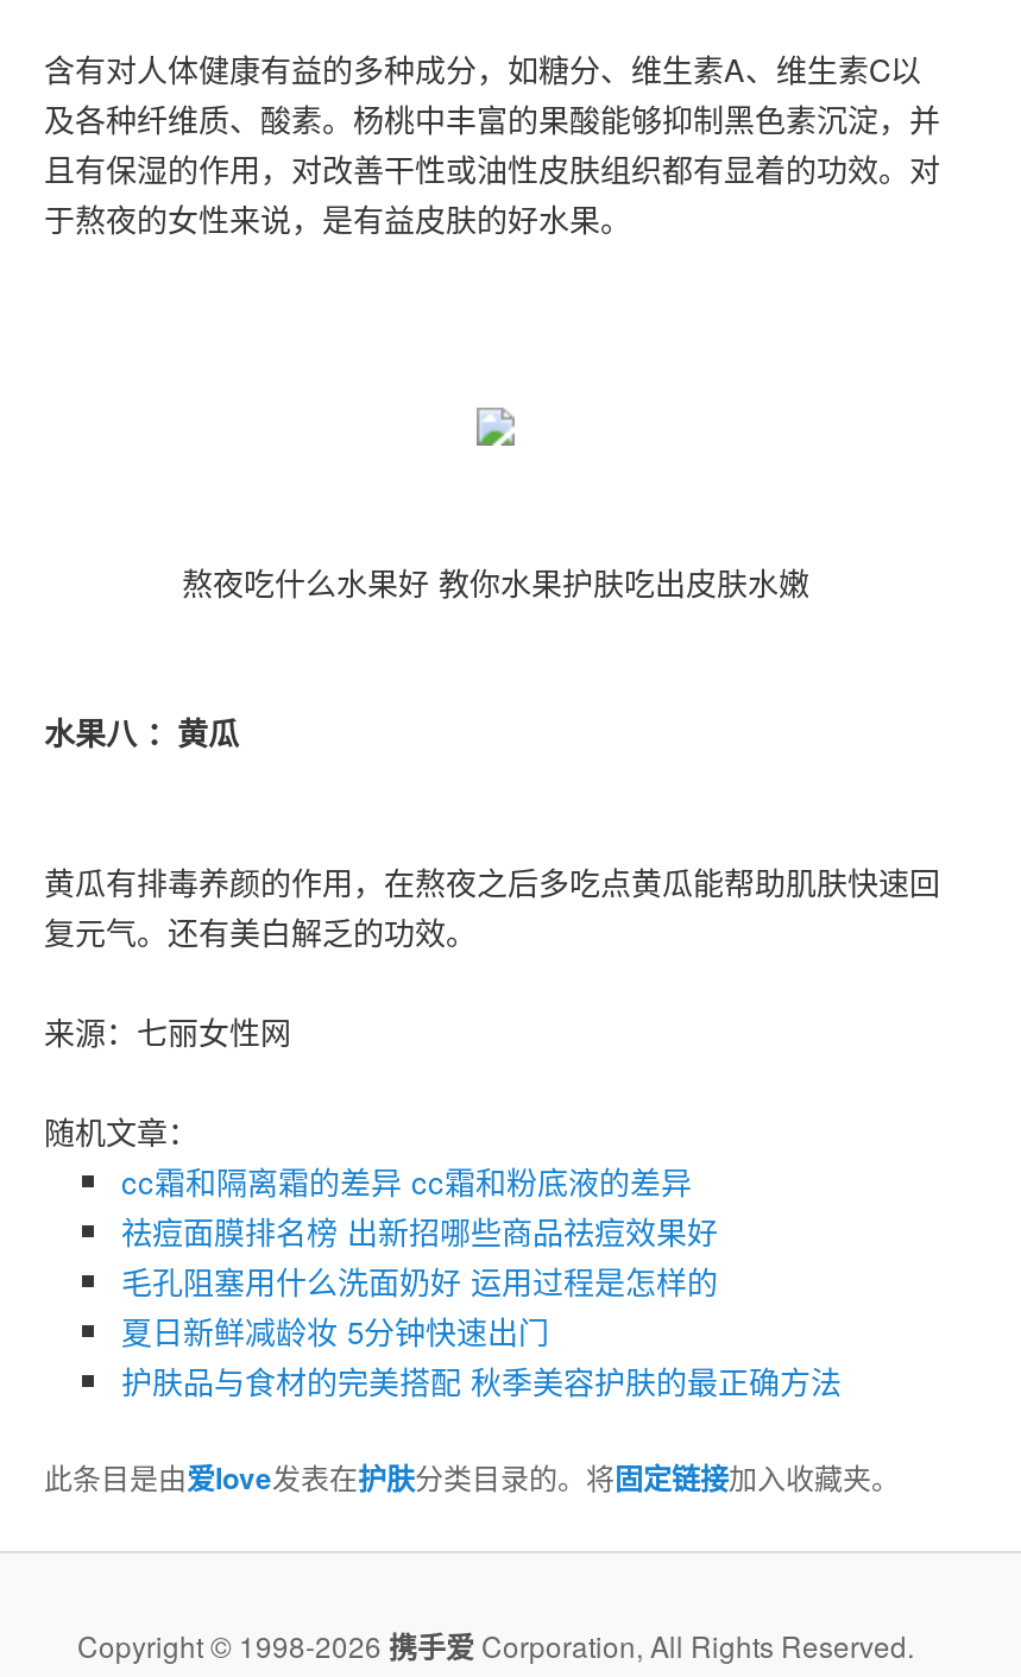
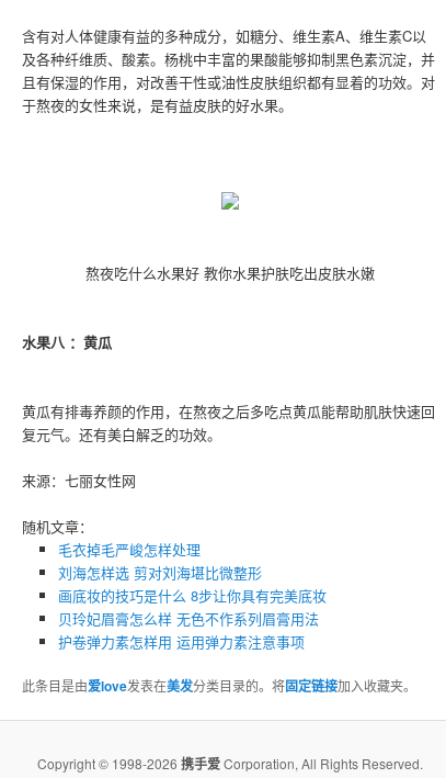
- cc霜和隔离霜的差异 cc霜和粉底液的差异
- 祛痘面膜排名榜 出新招哪些商品祛痘效果好
- 毛孔阻塞用什么洗面奶好 运用过程是怎样的
- 夏日新鲜减龄妆 5分钟快速出门
- 护肤品与食材的完美搭配 秋季美容护肤的最正确方法
+ 毛衣掉毛严峻怎样处理
+ 刘海怎样选 剪对刘海堪比微整形
+ 画底妆的技巧是什么 8步让你具有完美底妆
+ 贝玲妃眉膏怎么样 无色不作系列眉膏用法
+ 护卷弹力素怎样用 运用弹力素注意事项

- 此条目是由爱love发表在护肤分类目录的。将固定链接加入收藏夹。
+ 此条目是由爱love发表在美发分类目录的。将固定链接加入收藏夹。
